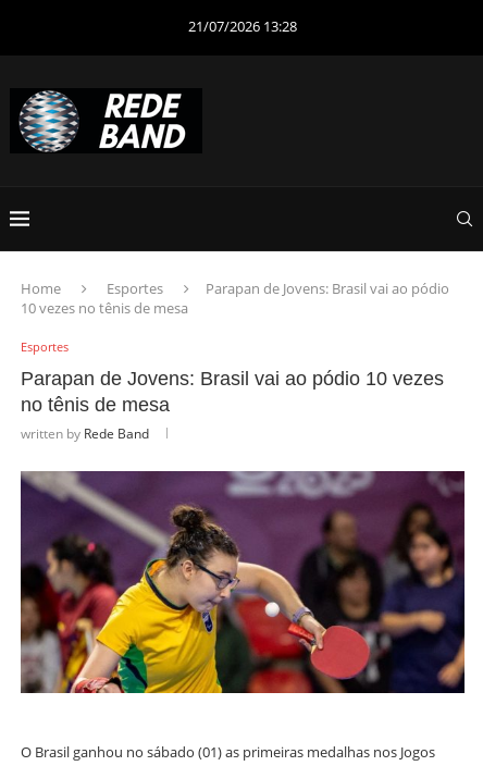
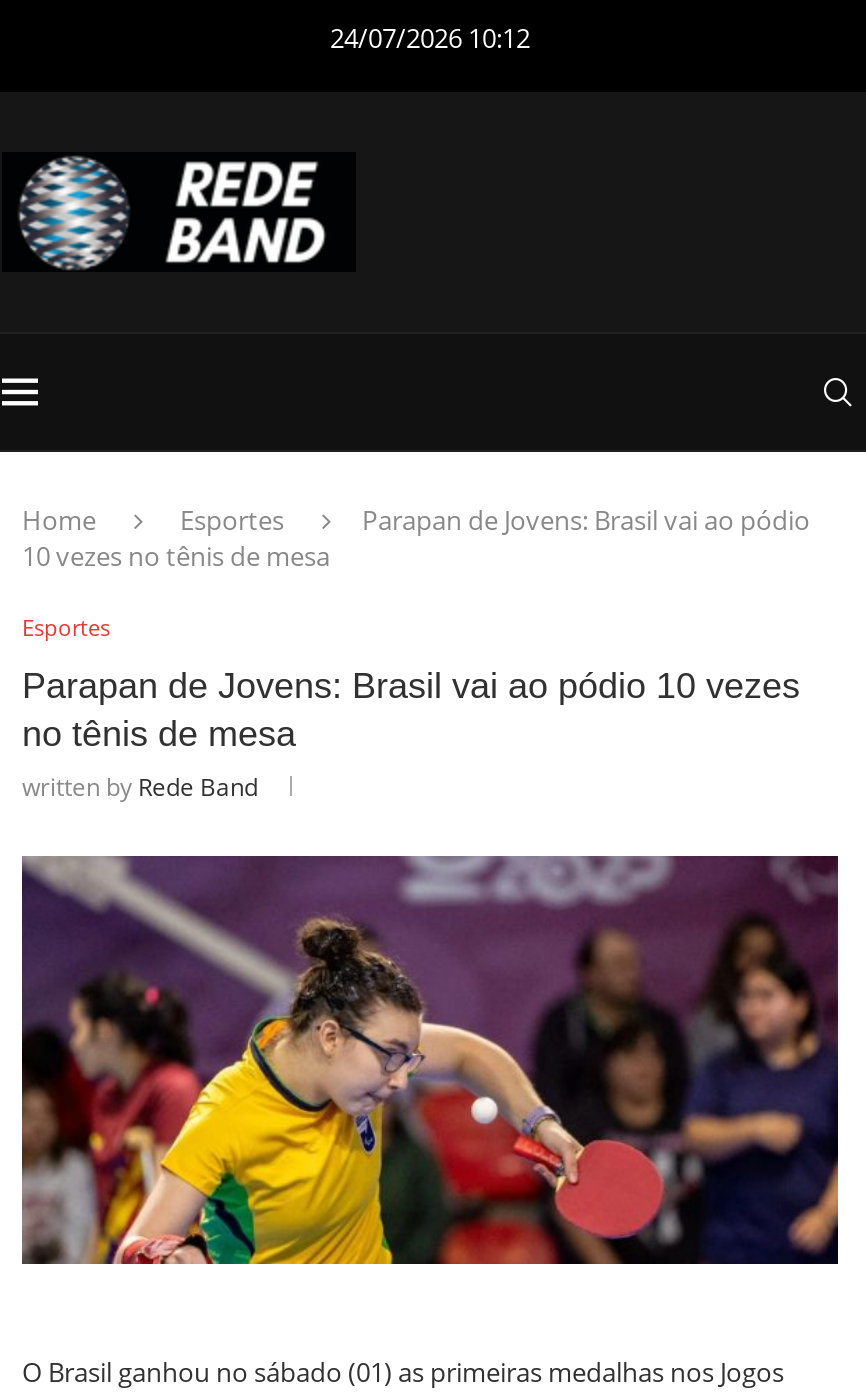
- 21/07/2026 13:28
+ 24/07/2026 10:12
